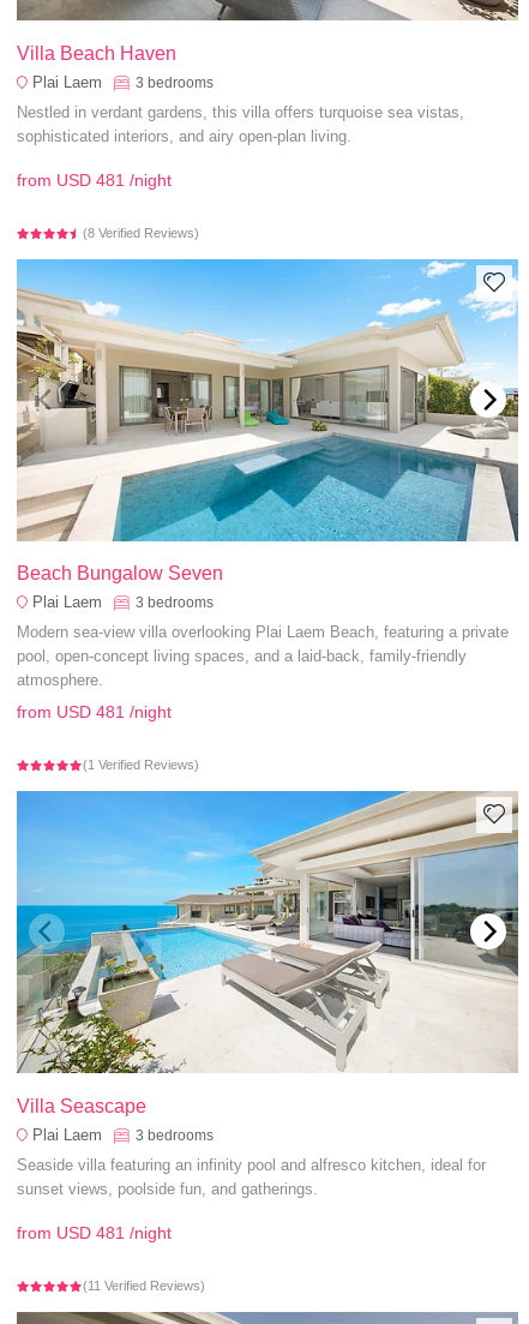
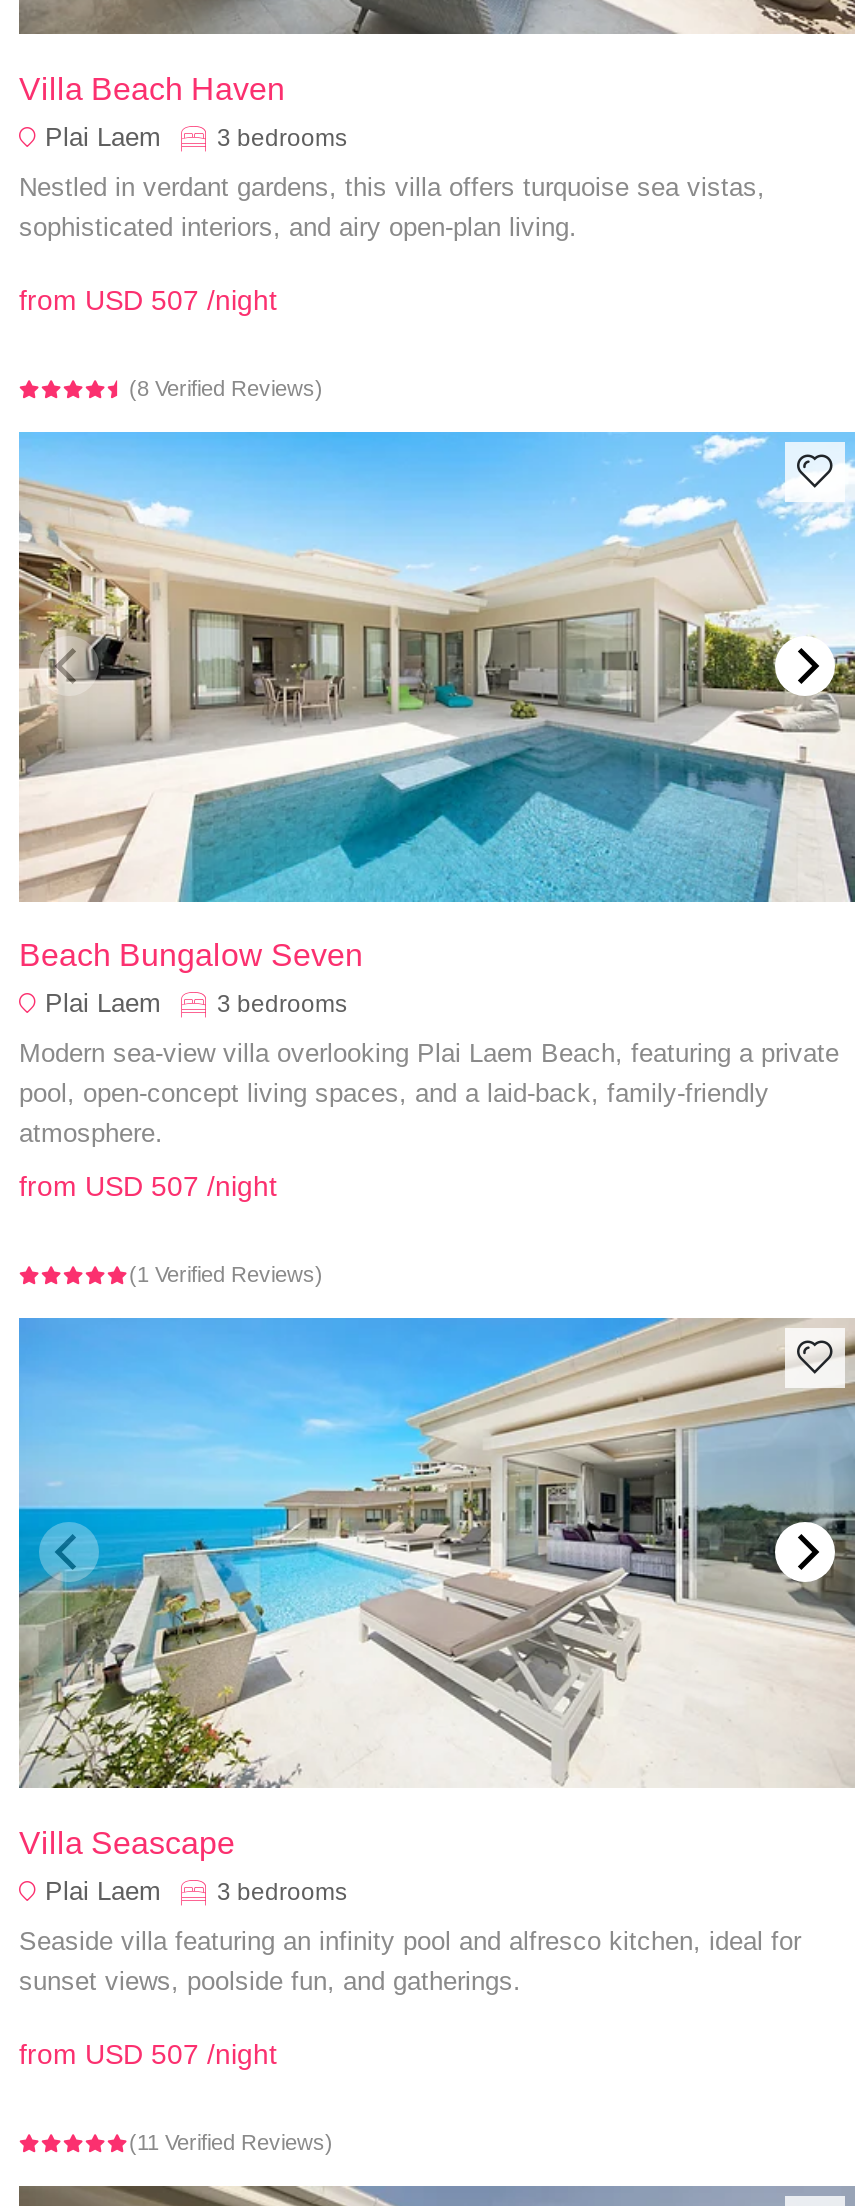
- from USD 481 /night
+ from USD 507 /night

- from USD 481 /night
+ from USD 507 /night

- from USD 481 /night
+ from USD 507 /night
